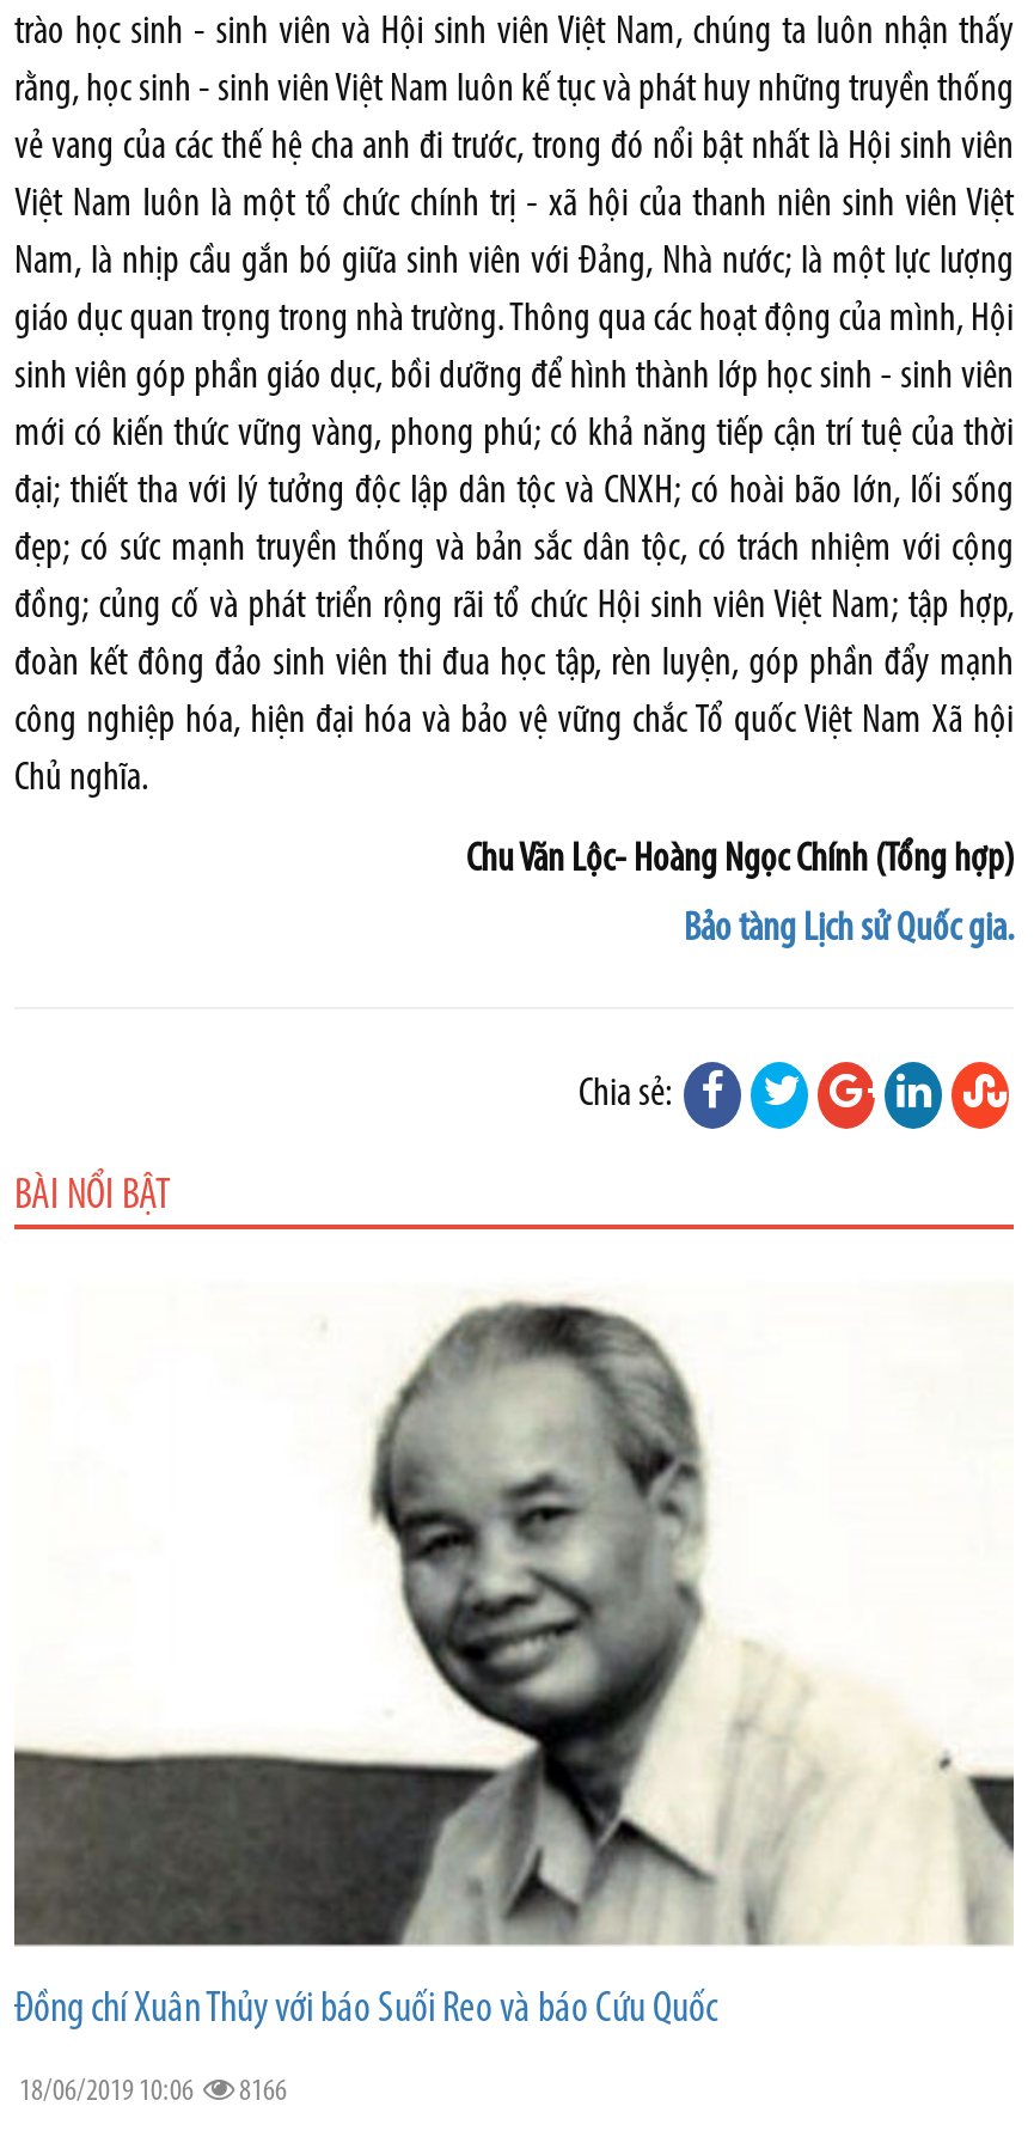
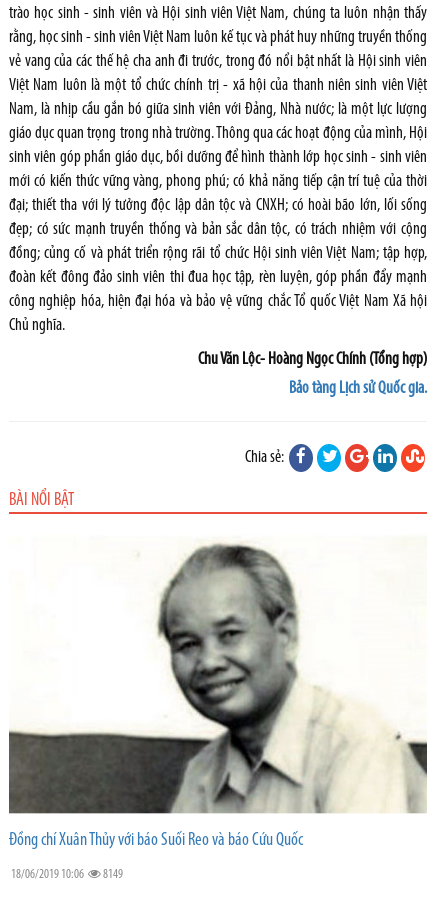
- 18/06/2019 10:06 8166
+ 18/06/2019 10:06 8149
